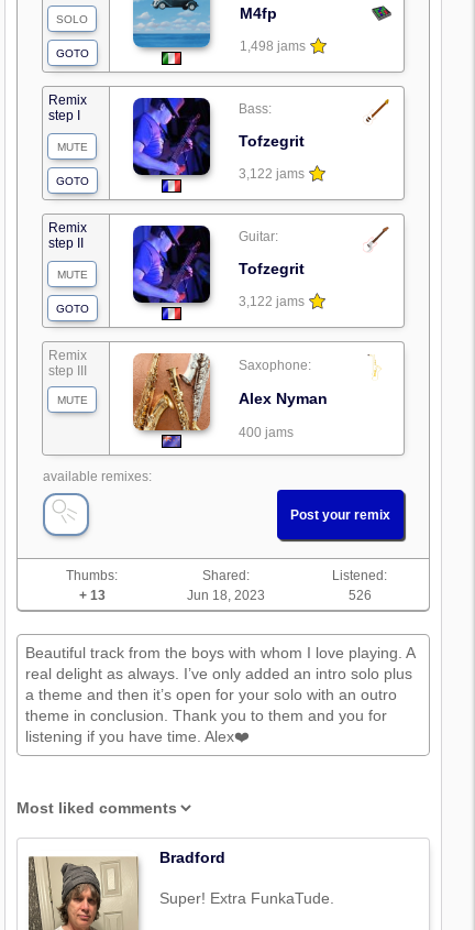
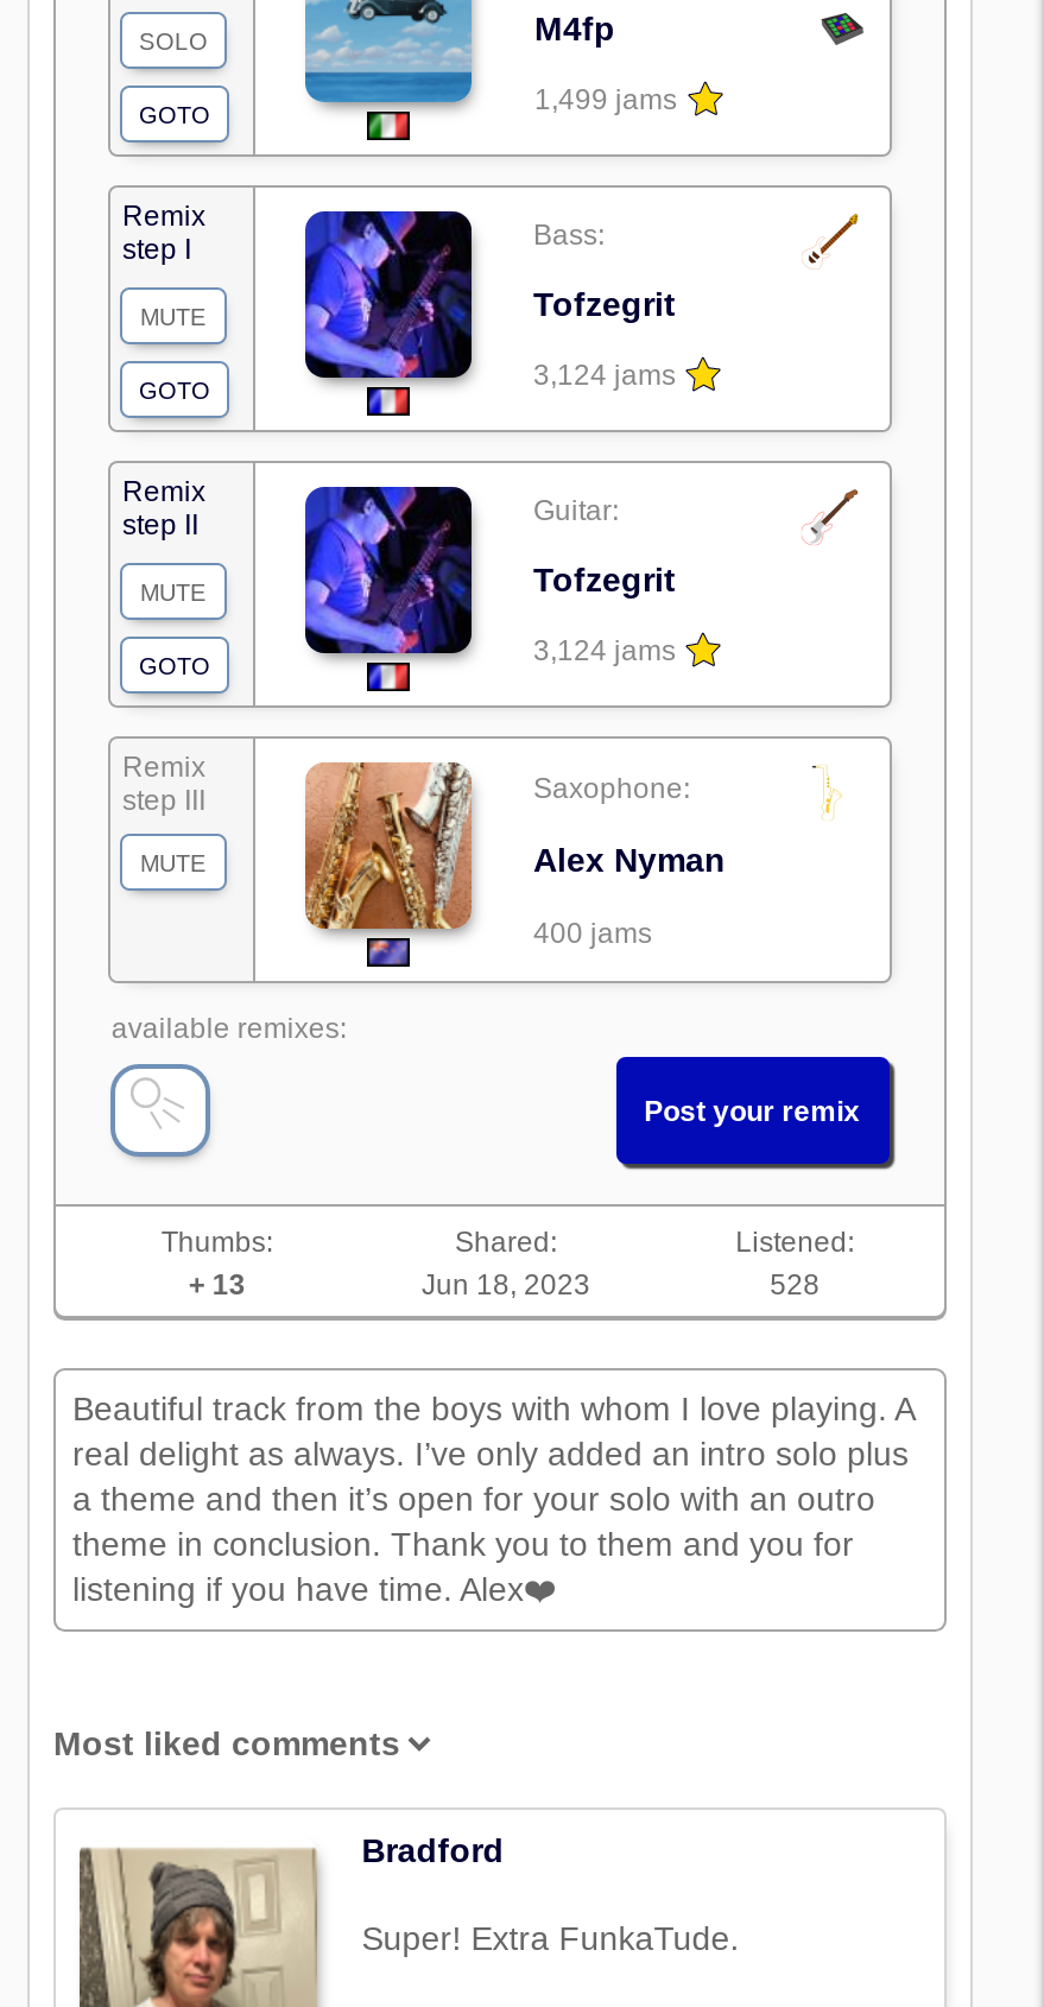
- 1,498 jams
+ 1,499 jams

- 3,122 jams
+ 3,124 jams

- 3,122 jams
+ 3,124 jams

- 526
+ 528
